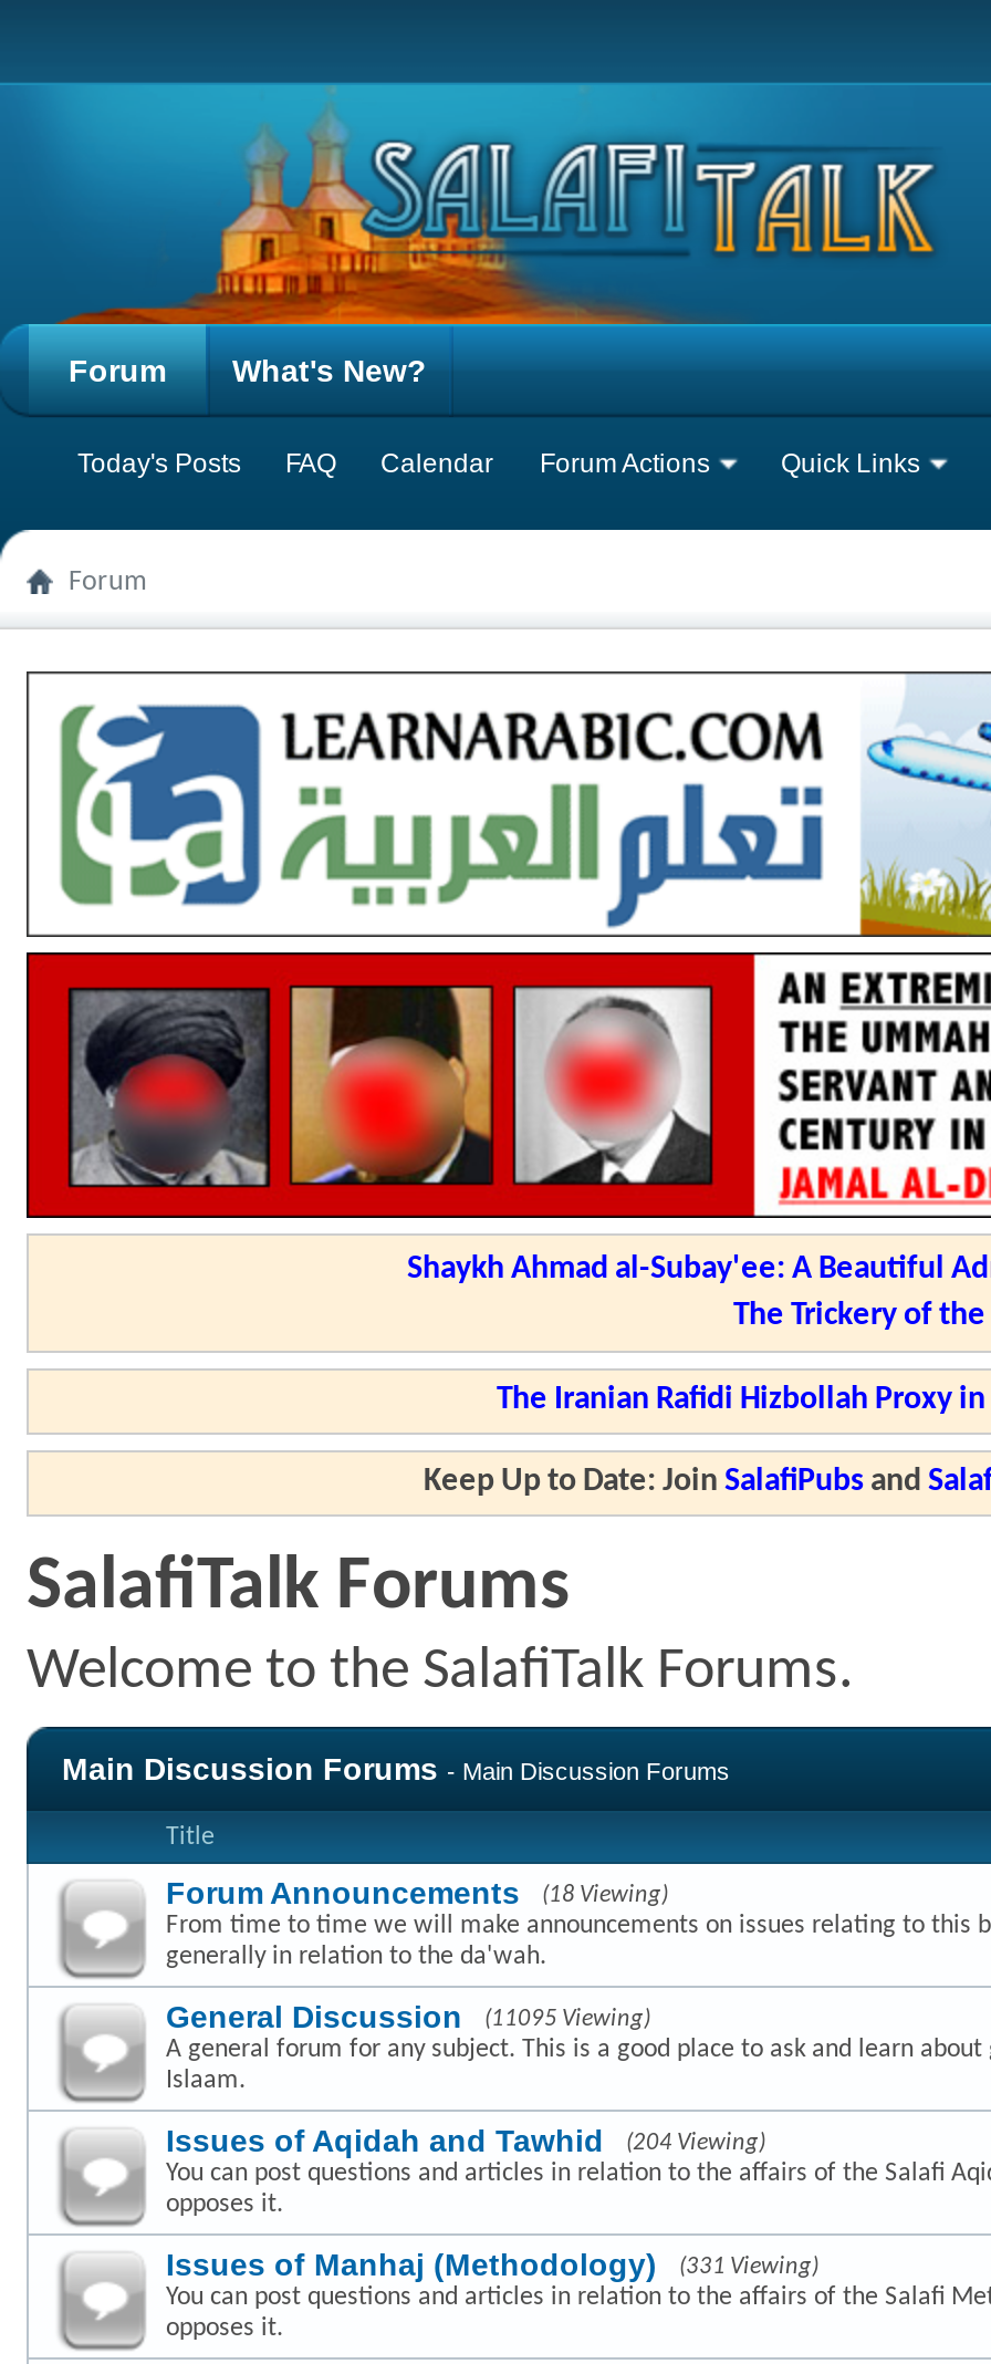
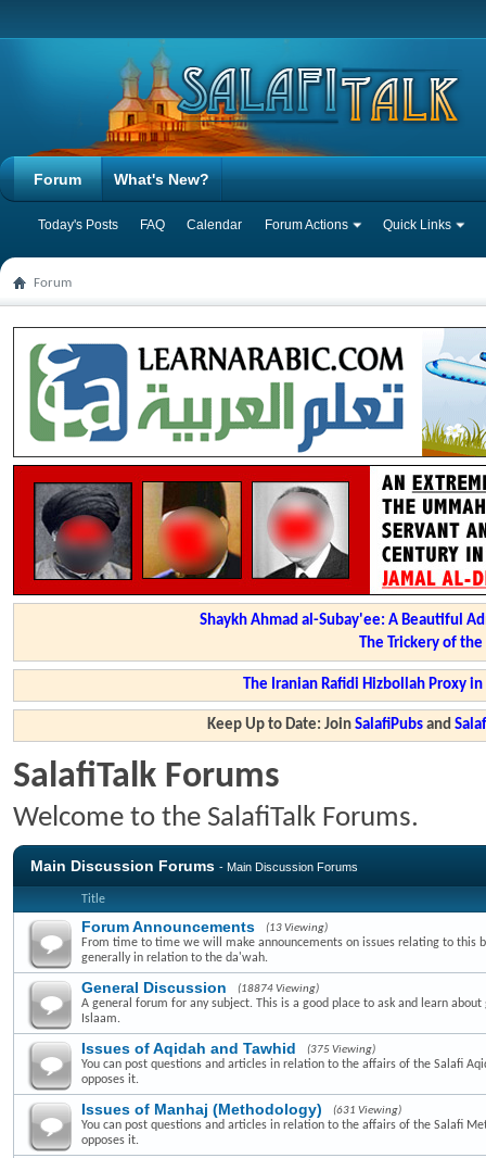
- Forum Announcements (18 Viewing)
+ Forum Announcements (13 Viewing)

- General Discussion (11095 Viewing)
+ General Discussion (18874 Viewing)

- Issues of Aqidah and Tawhid (204 Viewing)
+ Issues of Aqidah and Tawhid (375 Viewing)

- Issues of Manhaj (Methodology) (331 Viewing)
+ Issues of Manhaj (Methodology) (631 Viewing)
